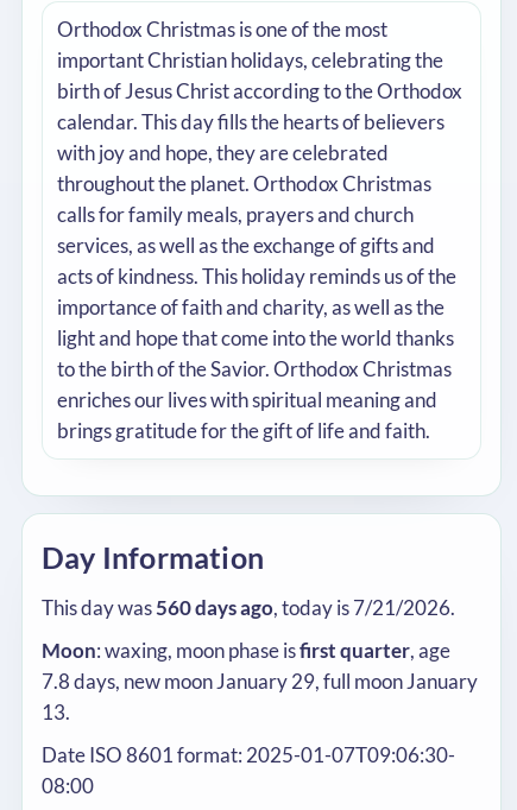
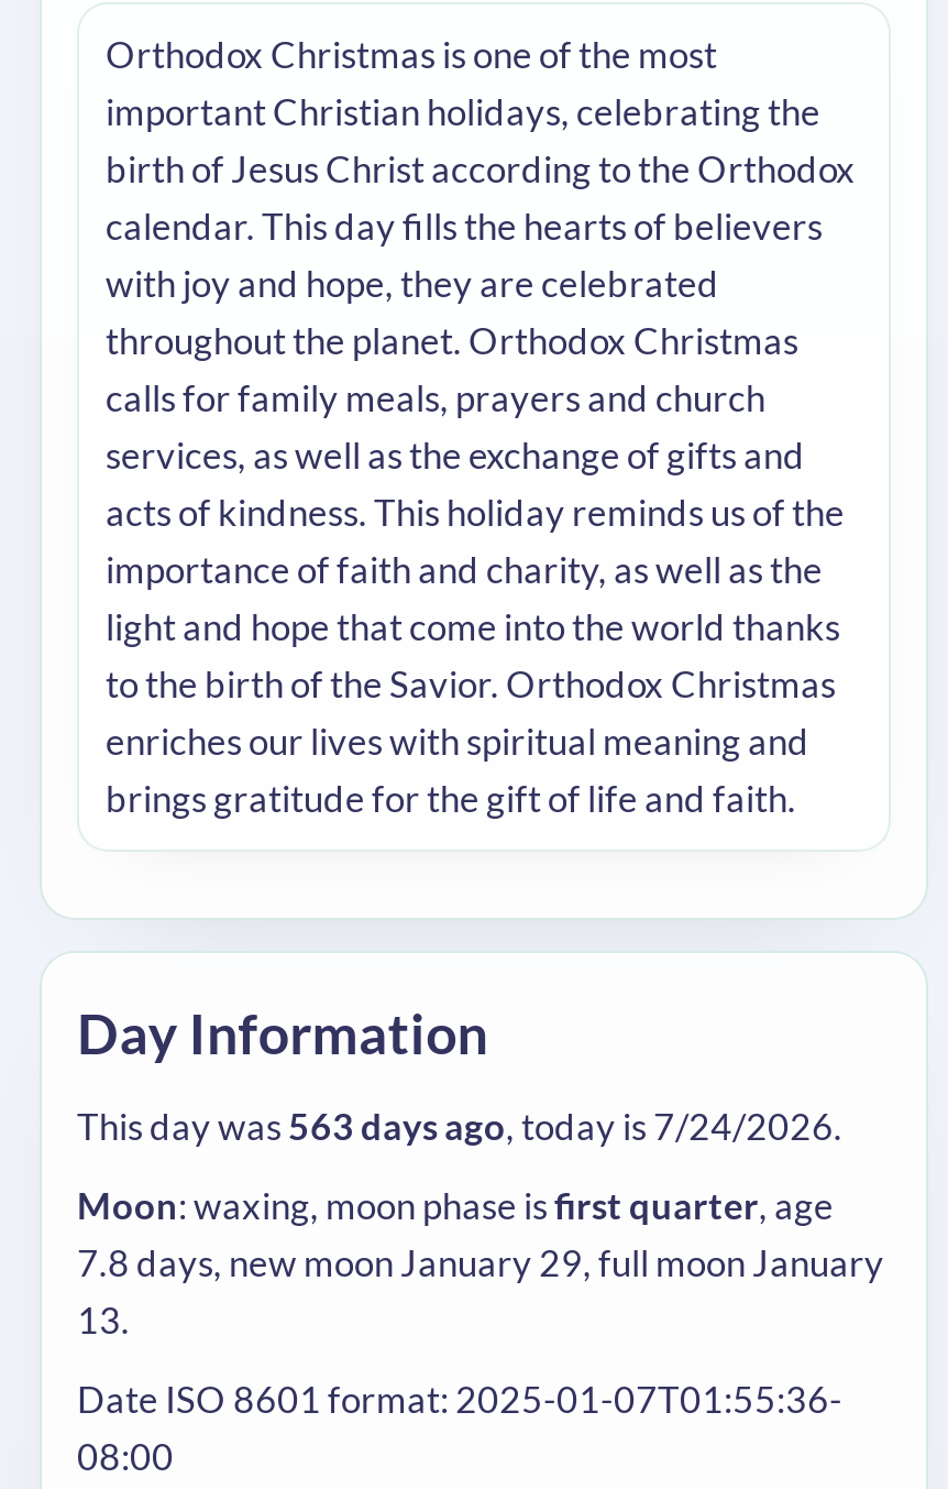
- This day was 560 days ago, today is 7/21/2026.
+ This day was 563 days ago, today is 7/24/2026.

- Date ISO 8601 format: 2025-01-07T09:06:30-
+ Date ISO 8601 format: 2025-01-07T01:55:36-
